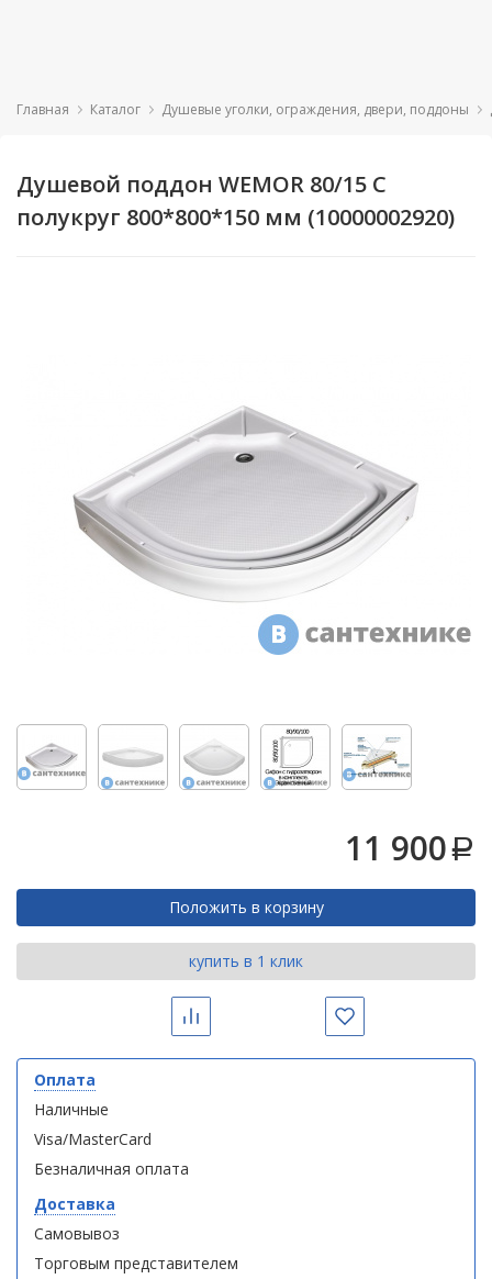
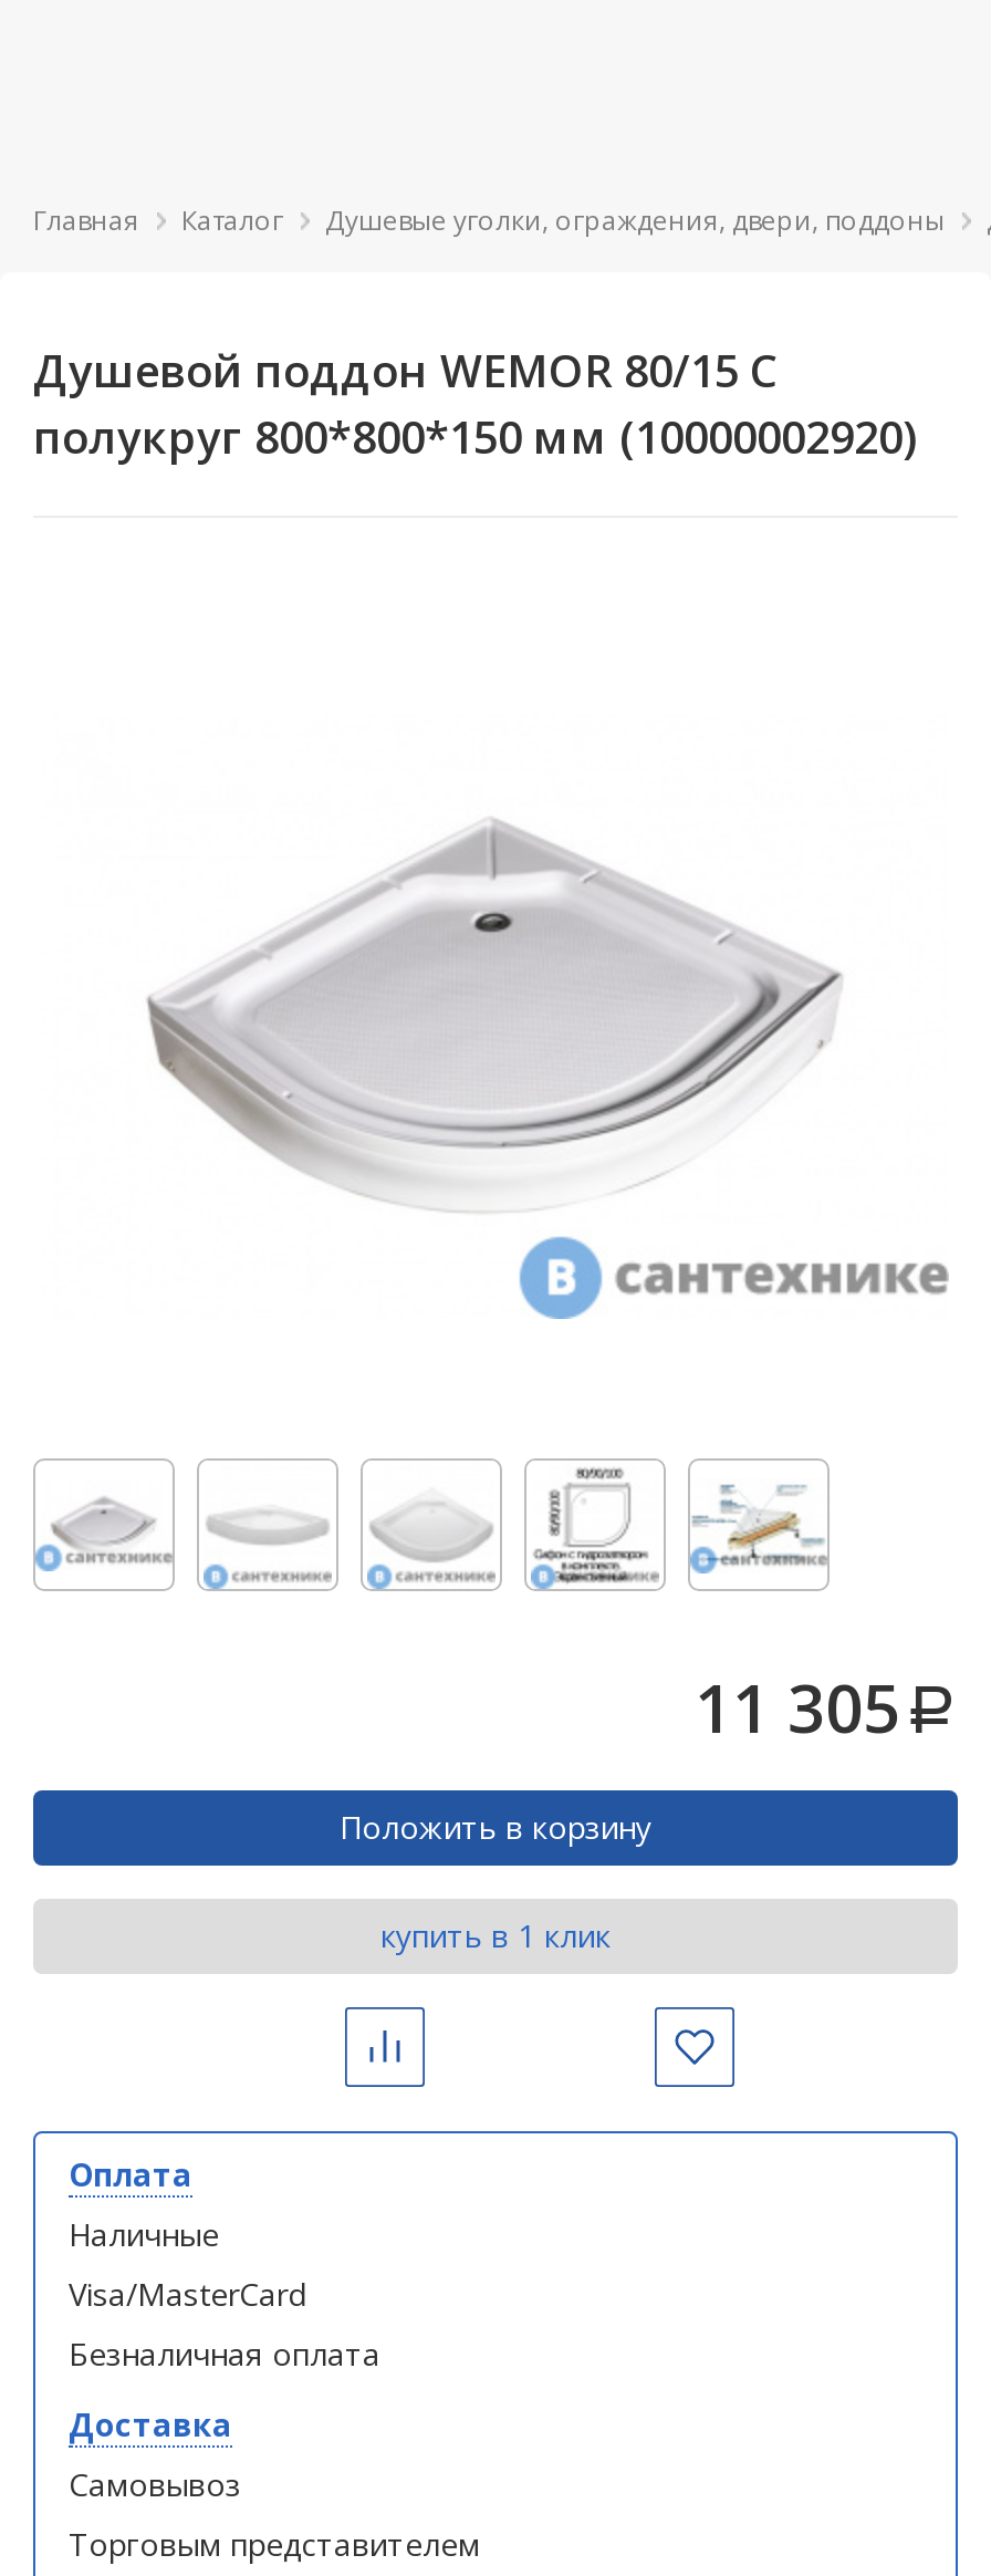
- 11 900a
+ 11 305a
